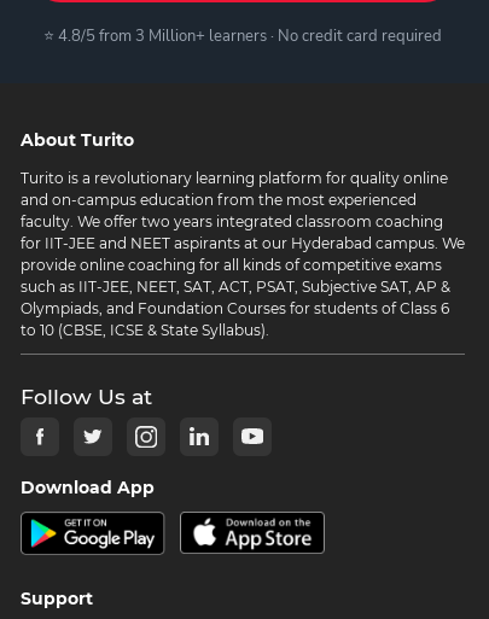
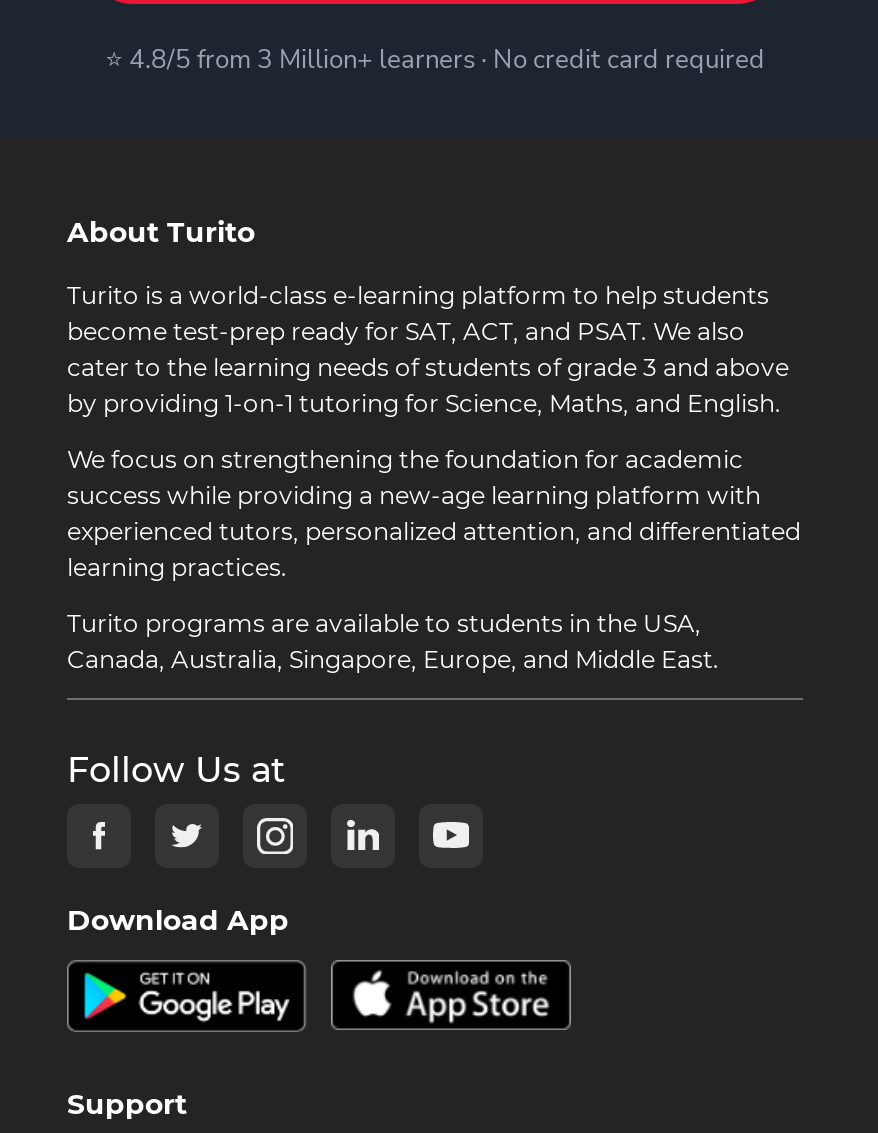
- Turito is a revolutionary learning platform for quality online
- and on-campus education from the most experienced
- faculty. We offer two years integrated classroom coaching
- for IIT-JEE and NEET aspirants at our Hyderabad campus. We
- provide online coaching for all kinds of competitive exams
- such as IIT-JEE, NEET, SAT, ACT, PSAT, Subjective SAT, AP &
- Olympiads, and Foundation Courses for students of Class 6
- to 10 (CBSE, ICSE & State Syllabus).
+ Turito is a world-class e-learning platform to help students
+ become test-prep ready for SAT, ACT, and PSAT. We also
+ cater to the learning needs of students of grade 3 and above
+ by providing 1-on-1 tutoring for Science, Maths, and English.
+ We focus on strengthening the foundation for academic
+ success while providing a new-age learning platform with
+ experienced tutors, personalized attention, and differentiated
+ learning practices.
+ Turito programs are available to students in the USA,
+ Canada, Australia, Singapore, Europe, and Middle East.
